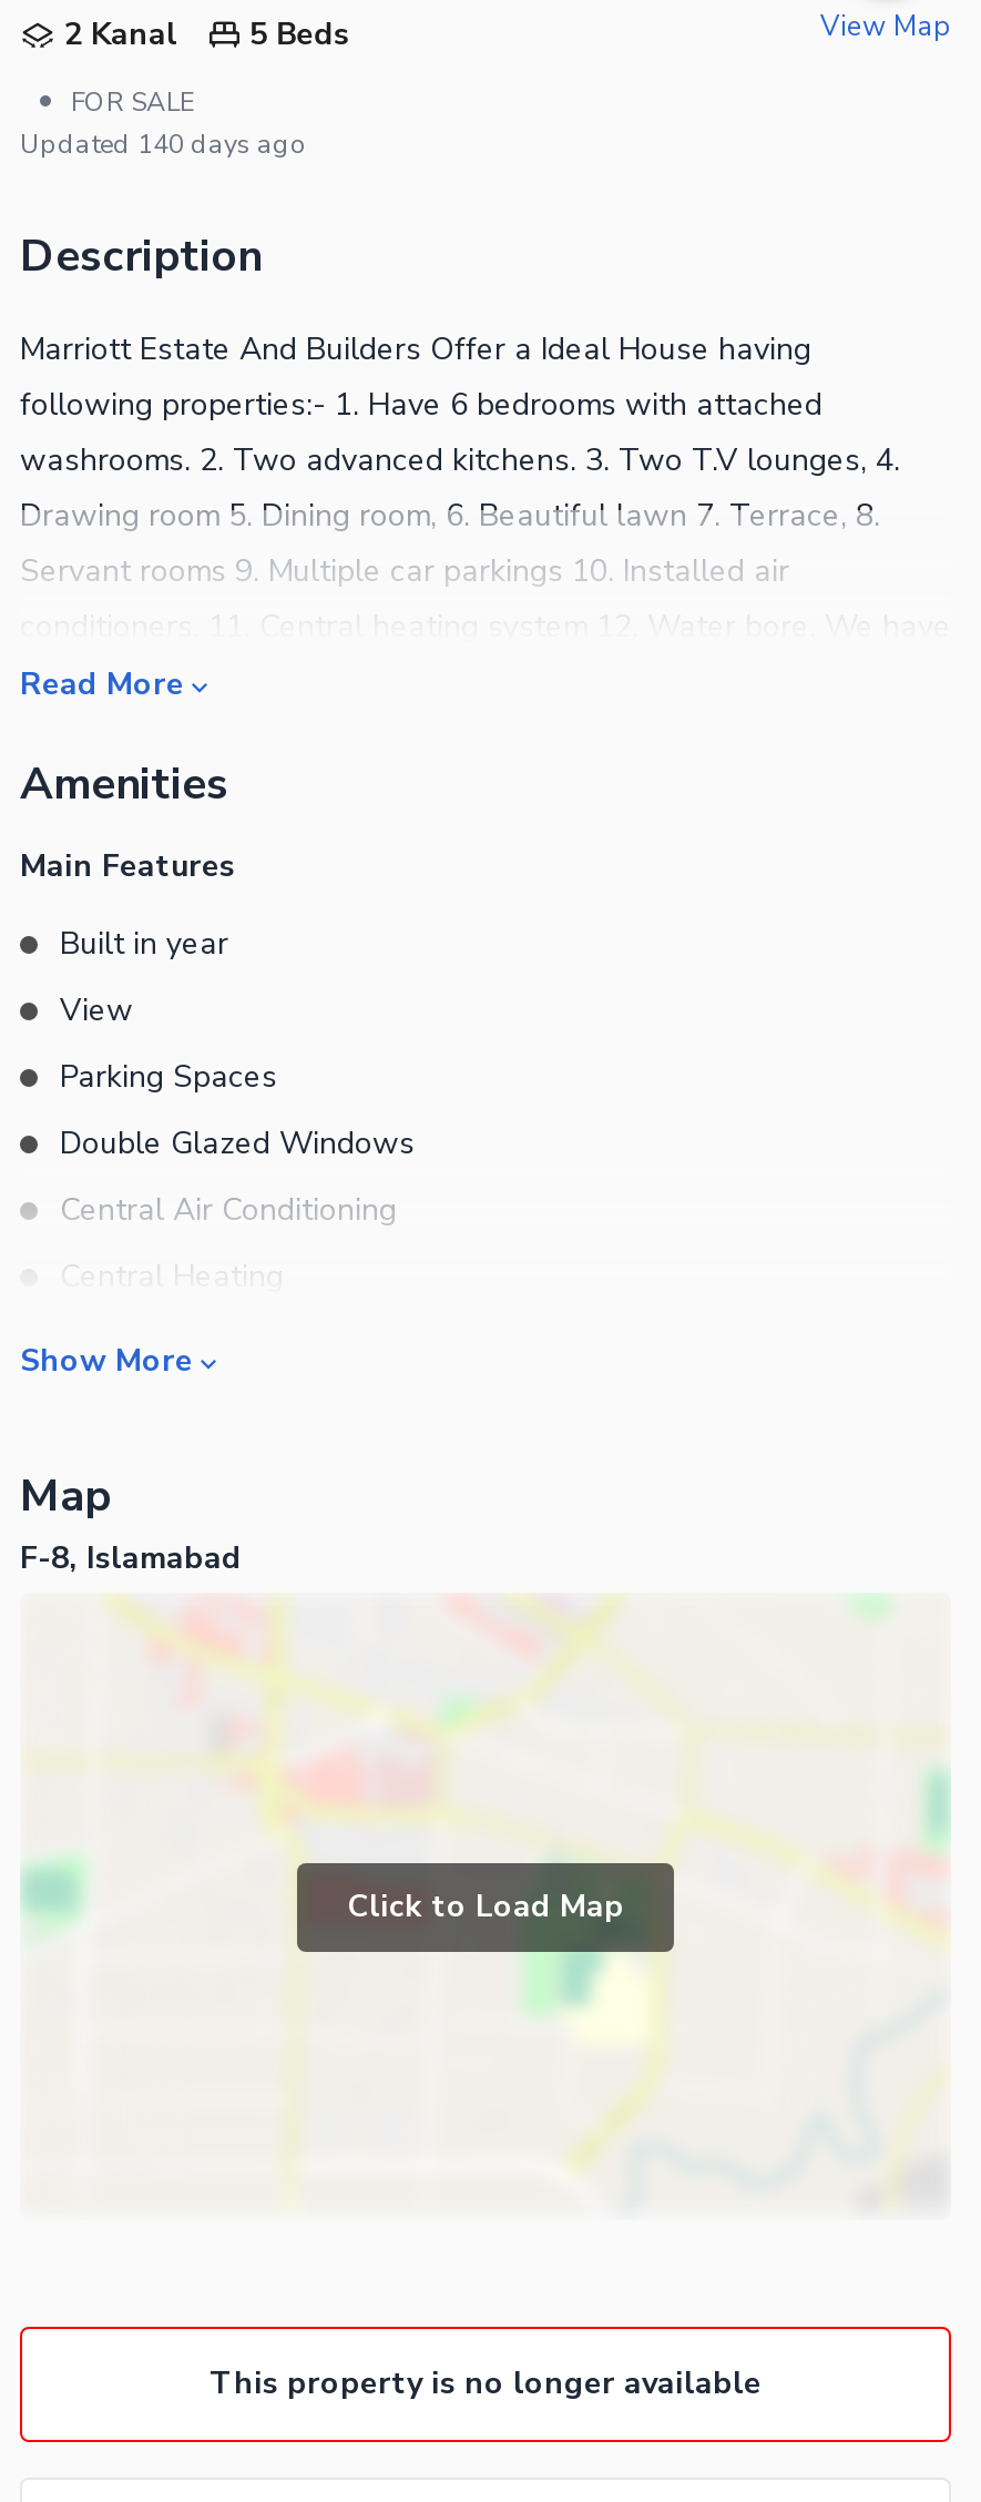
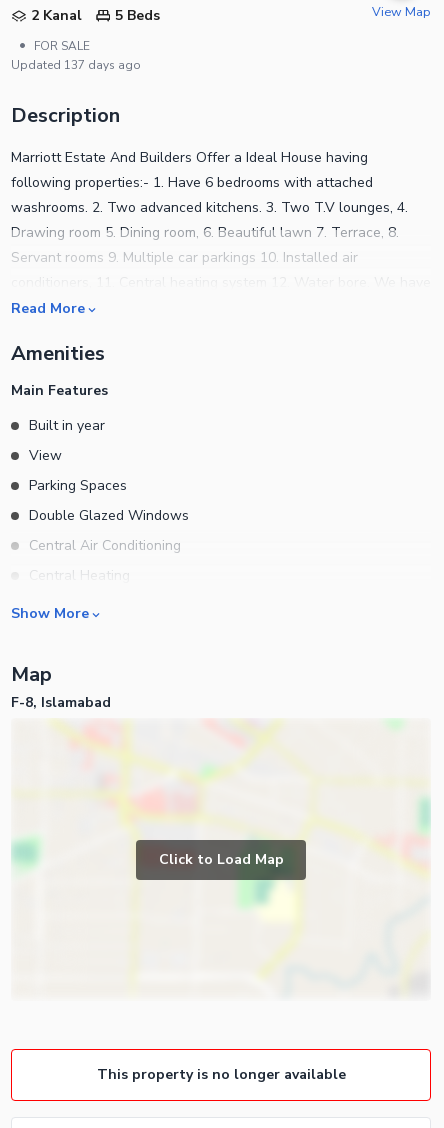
- Updated 140 days ago
+ Updated 137 days ago
